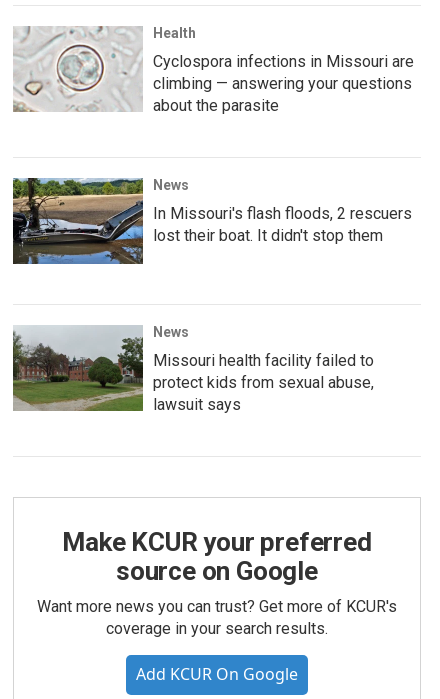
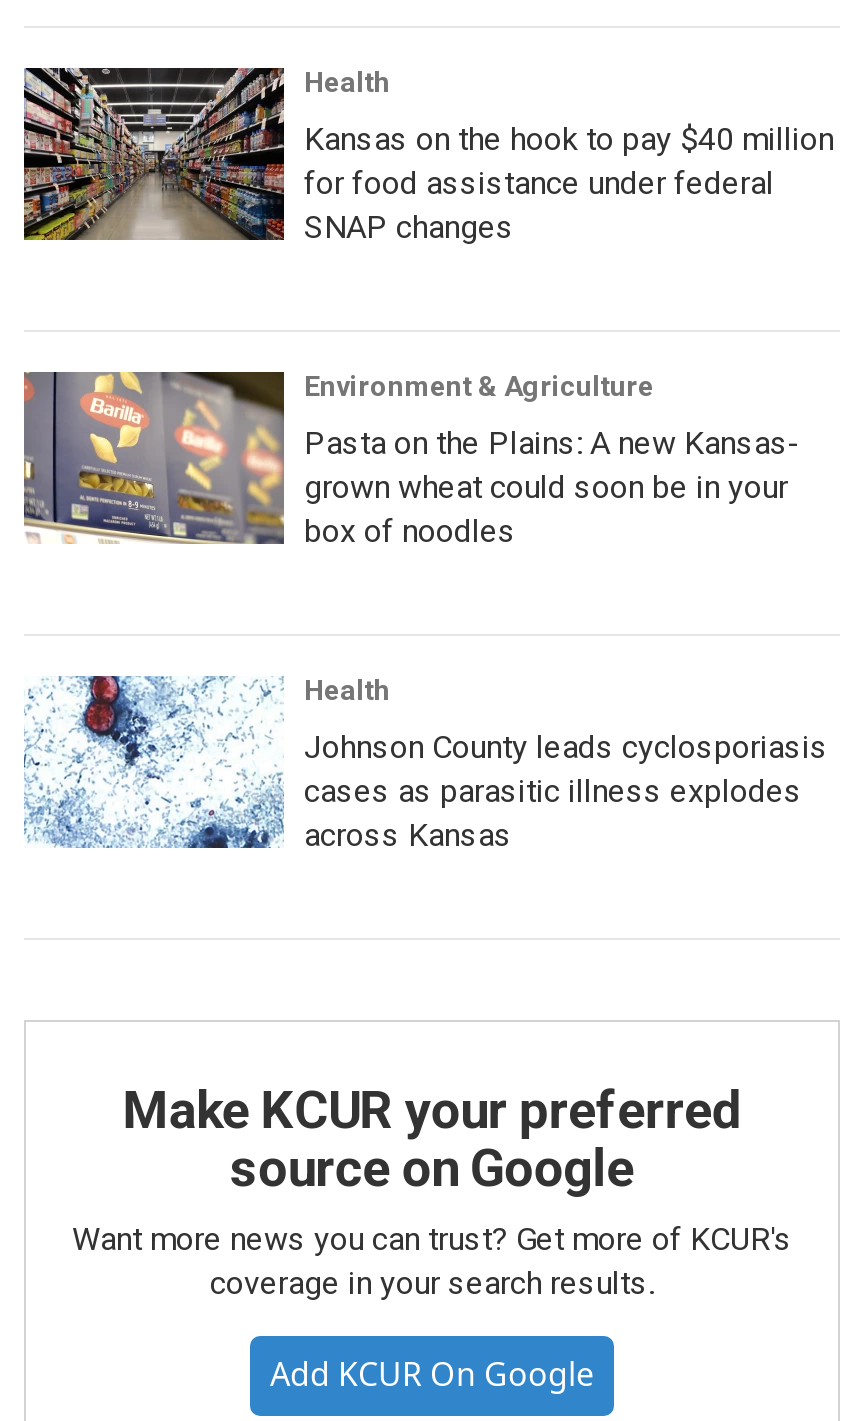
- [image]
- Cyclospora infections in Missouri are
- climbing — answering your questions
- about the parasite
+ [image]
+ Kansas on the hook to pay $40 million
+ for food assistance under federal
+ SNAP changes

- [image]
- News
+ [image]
+ Environment & Agriculture

- In Missouri's flash floods, 2 rescuers
- lost their boat. It didn't stop them
+ Pasta on the Plains: A new Kansas-
+ grown wheat could soon be in your
+ box of noodles

- [image]
- News
+ [image]
+ Health

- Missouri health facility failed to
- protect kids from sexual abuse,
- lawsuit says
+ Johnson County leads cyclosporiasis
+ cases as parasitic illness explodes
+ across Kansas
